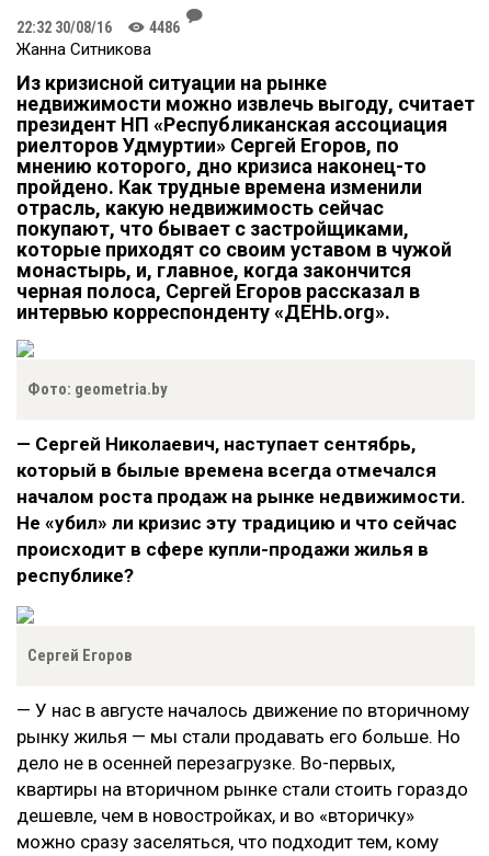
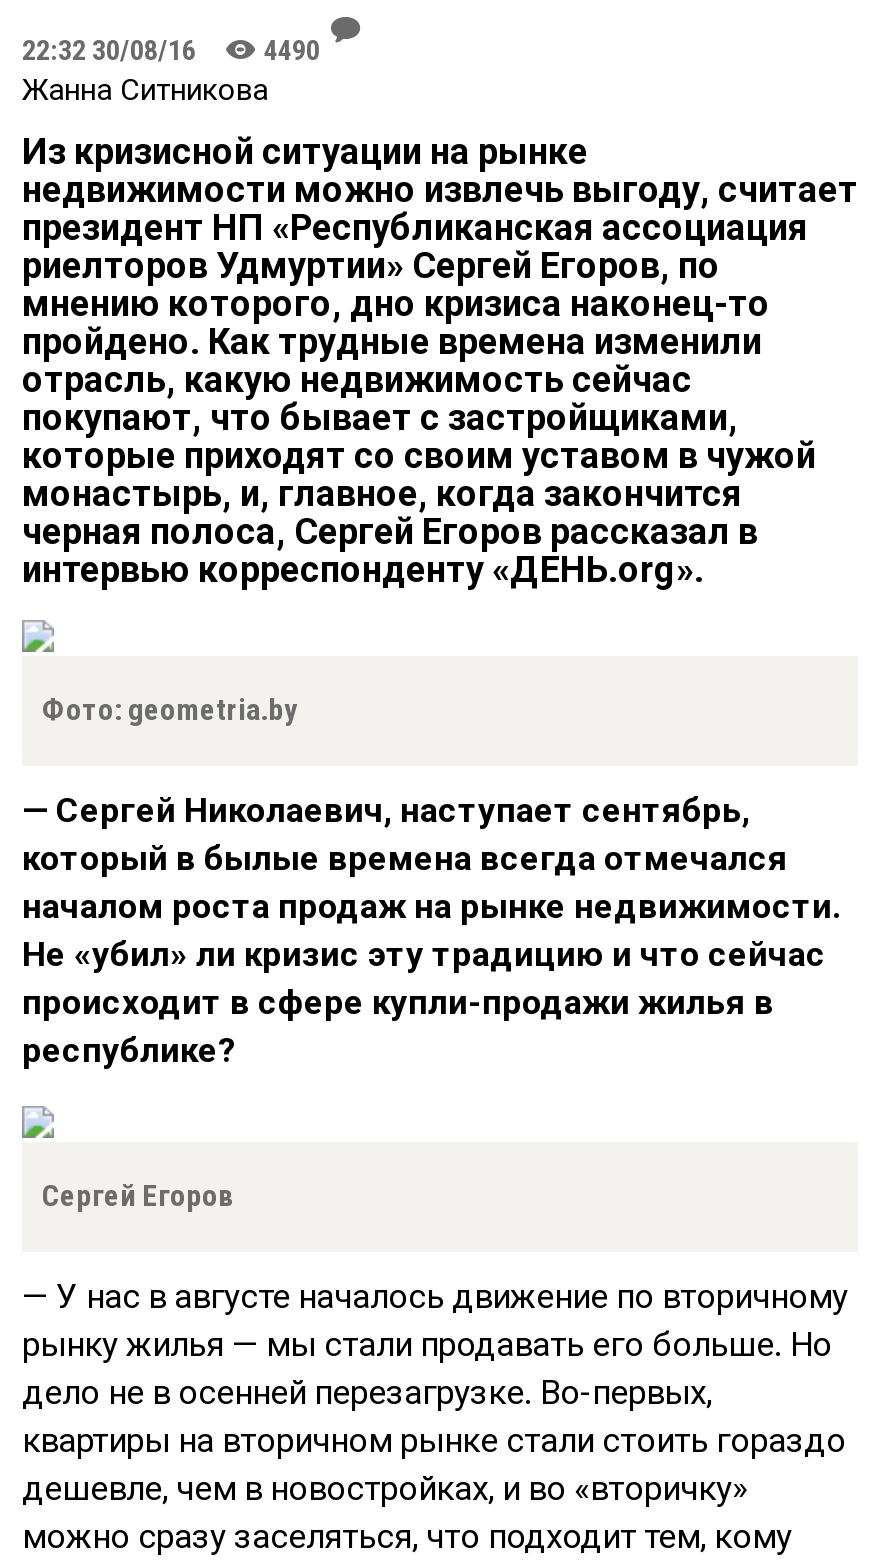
- 22:32 30/08/16 K 4486
+ 22:32 30/08/16 K 4490
